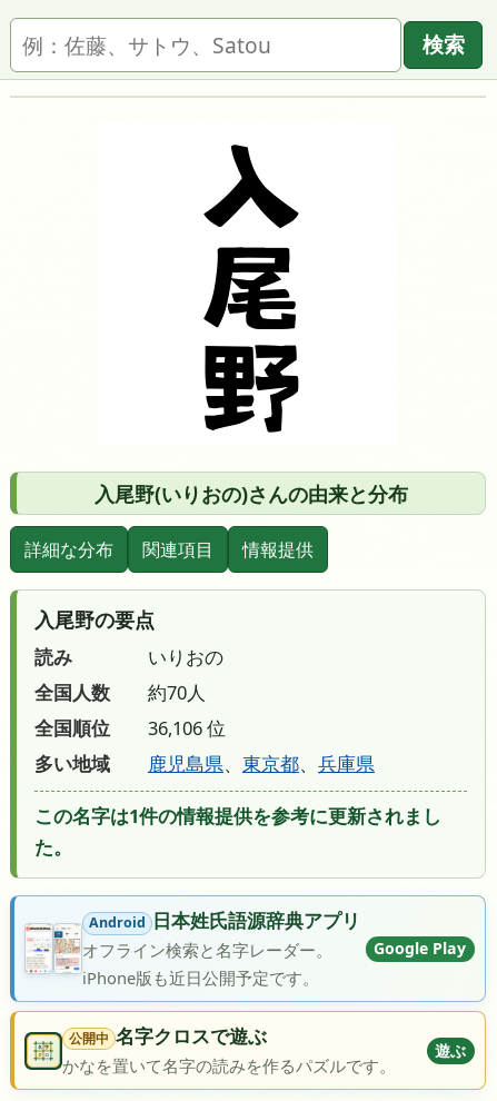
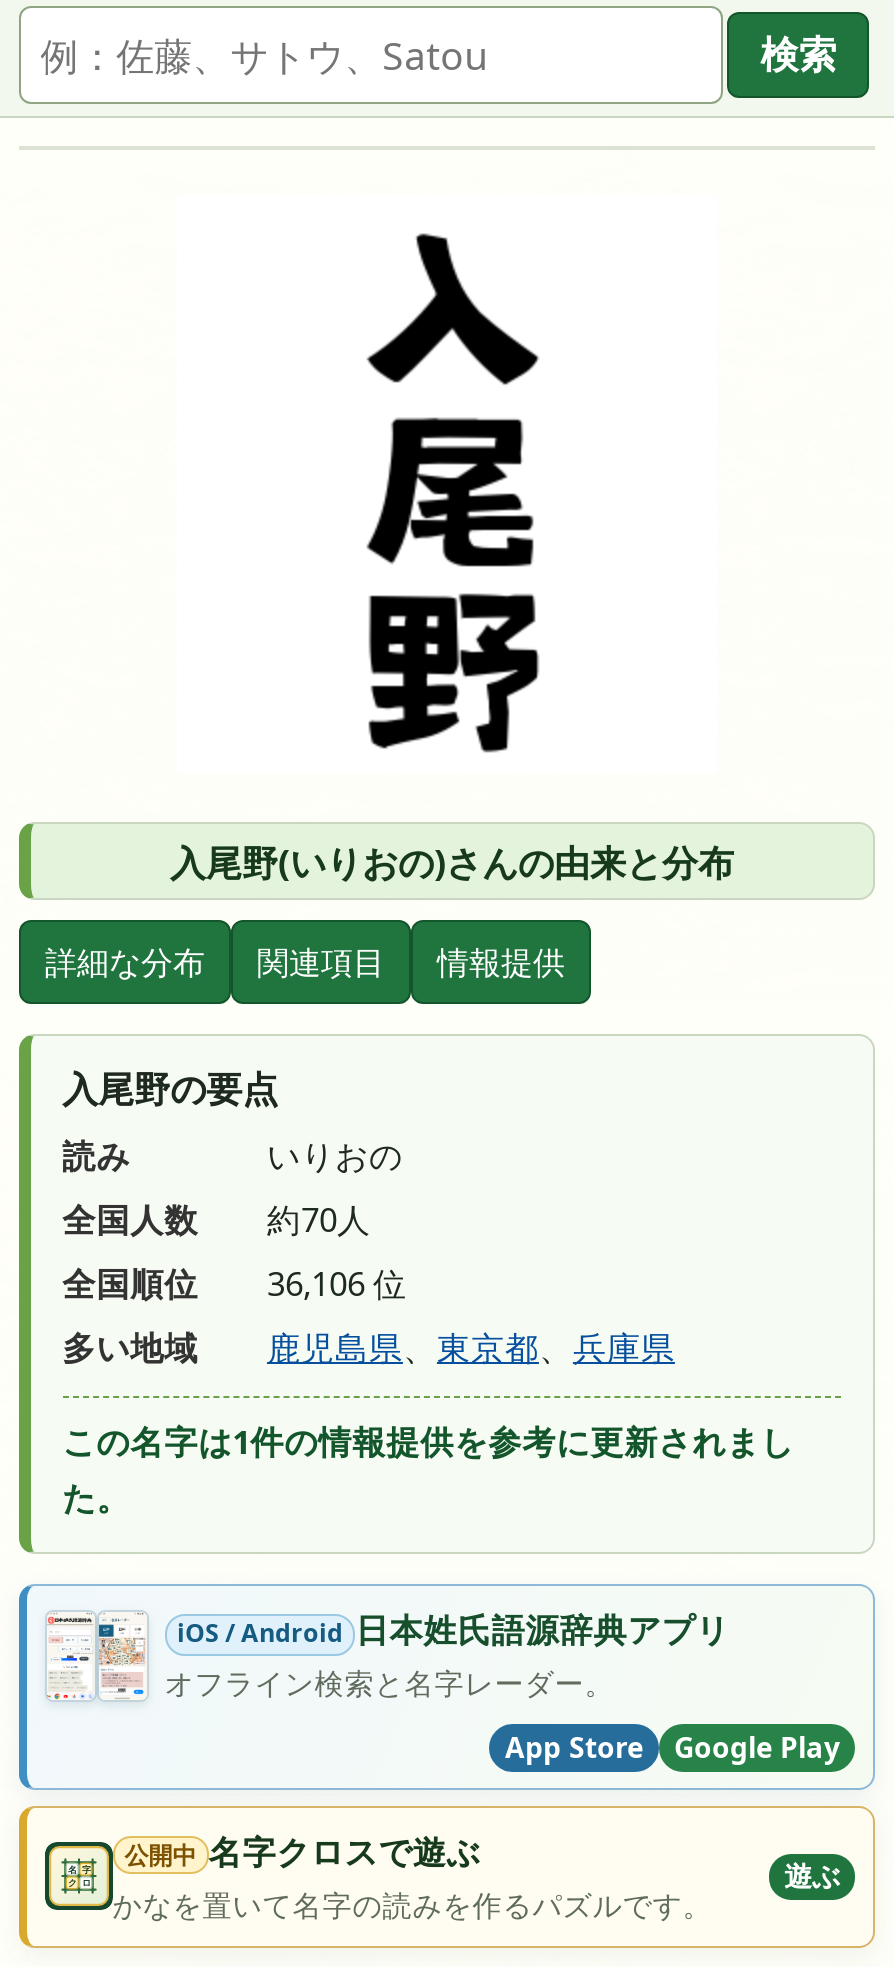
- [image]
- Android 日本姓氏語源辞典アプリ
+ [image]
+ iOS / Android 日本姓氏語源辞典アプリ

moved down: Google Play

- iPhone版も近日公開予定です。
+ App Store
